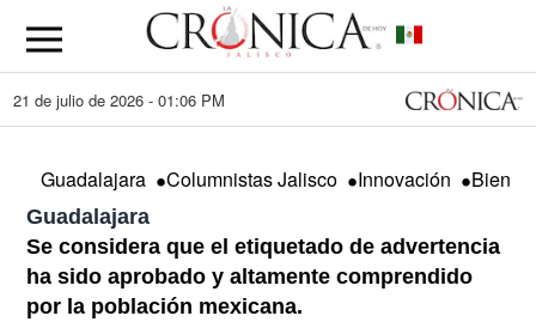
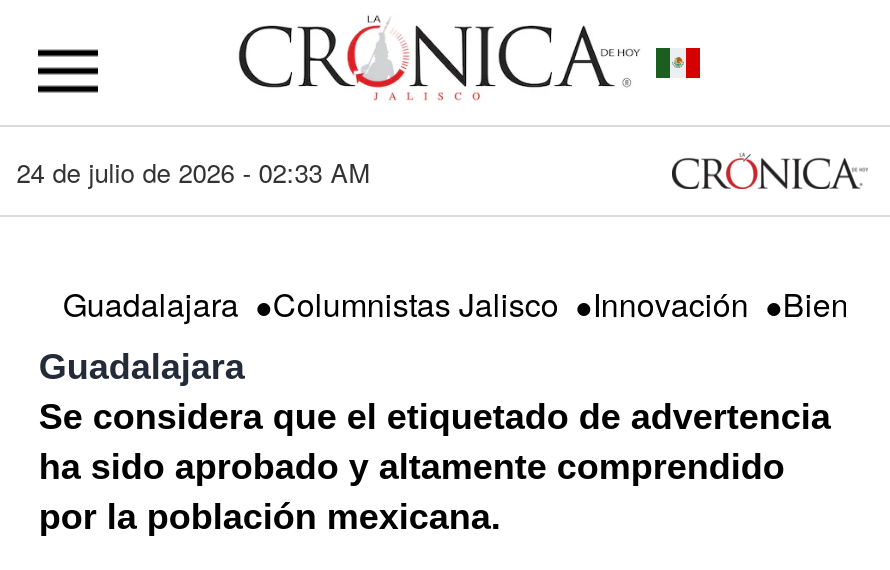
- 21 de julio de 2026 - 01:06 PM
+ 24 de julio de 2026 - 02:33 AM
